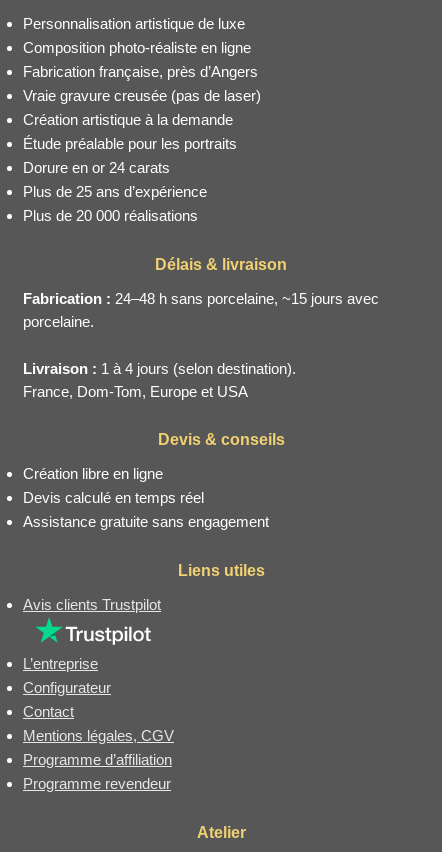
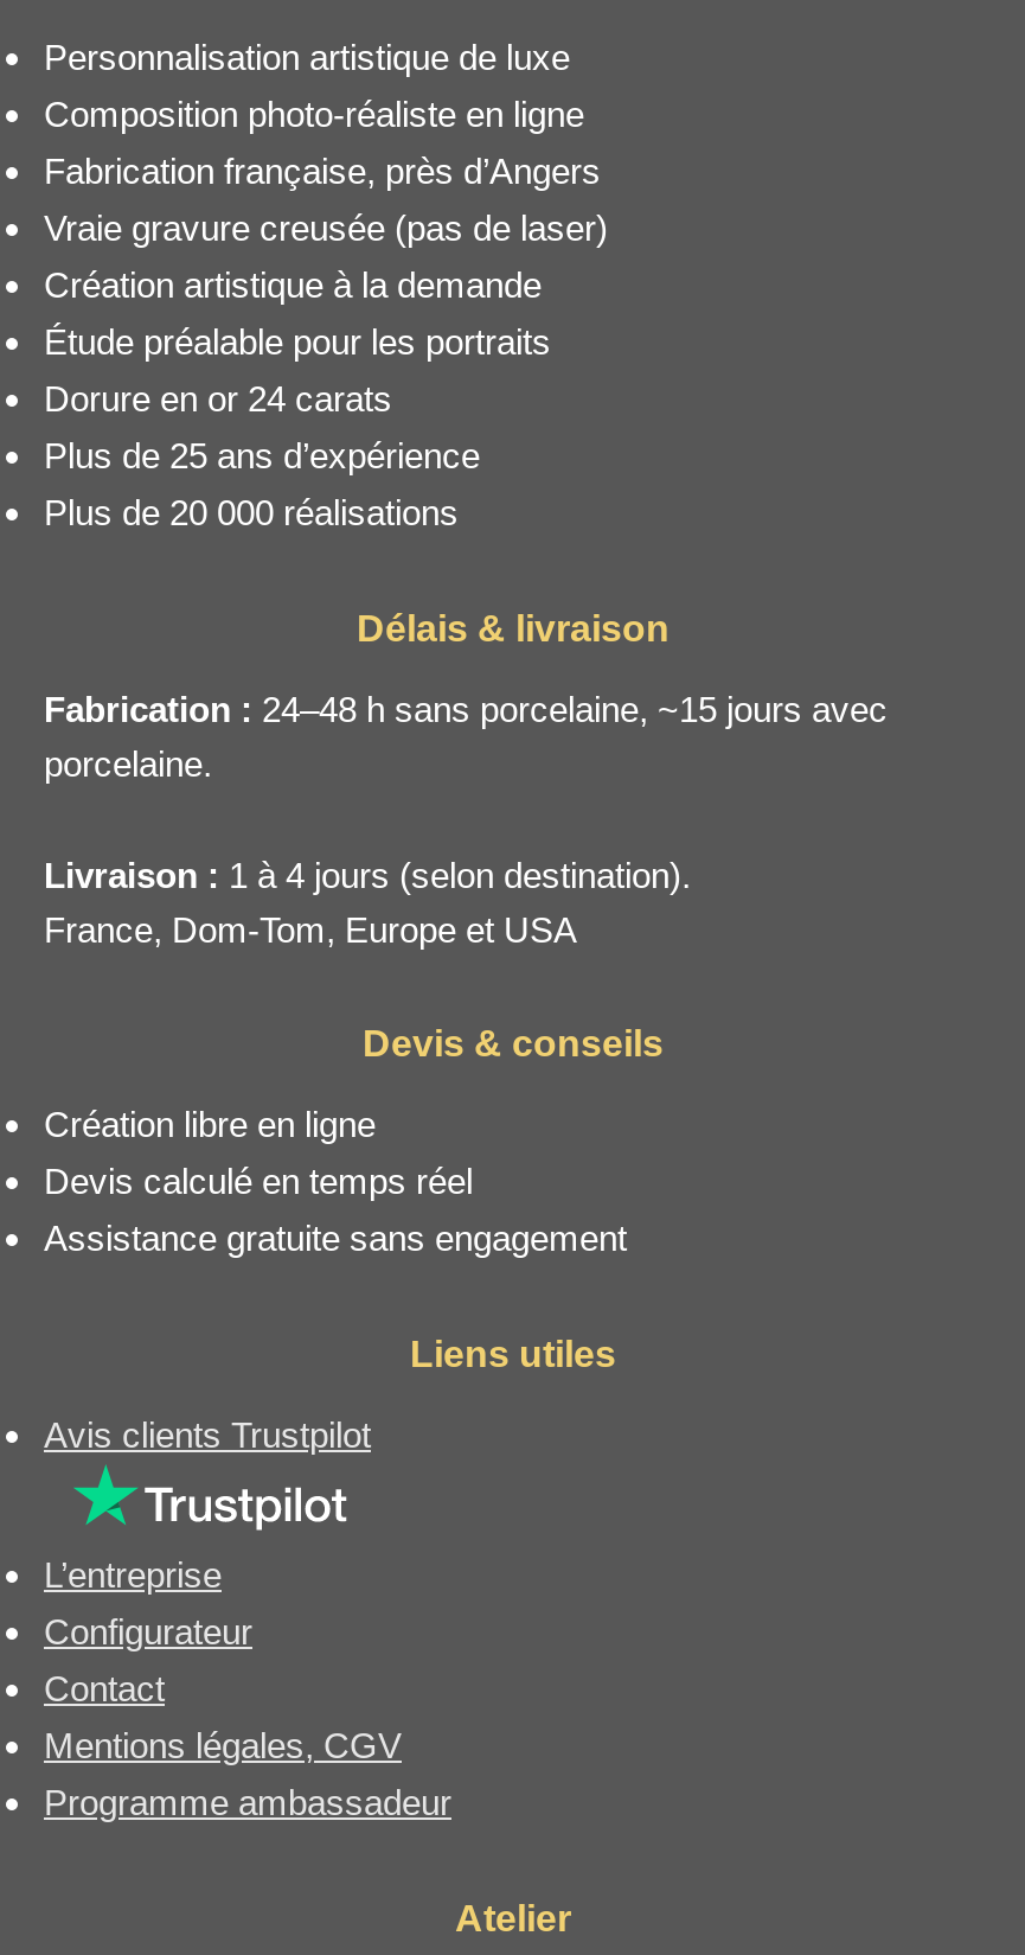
- Programme d’affiliation
- Programme revendeur
+ Programme ambassadeur
